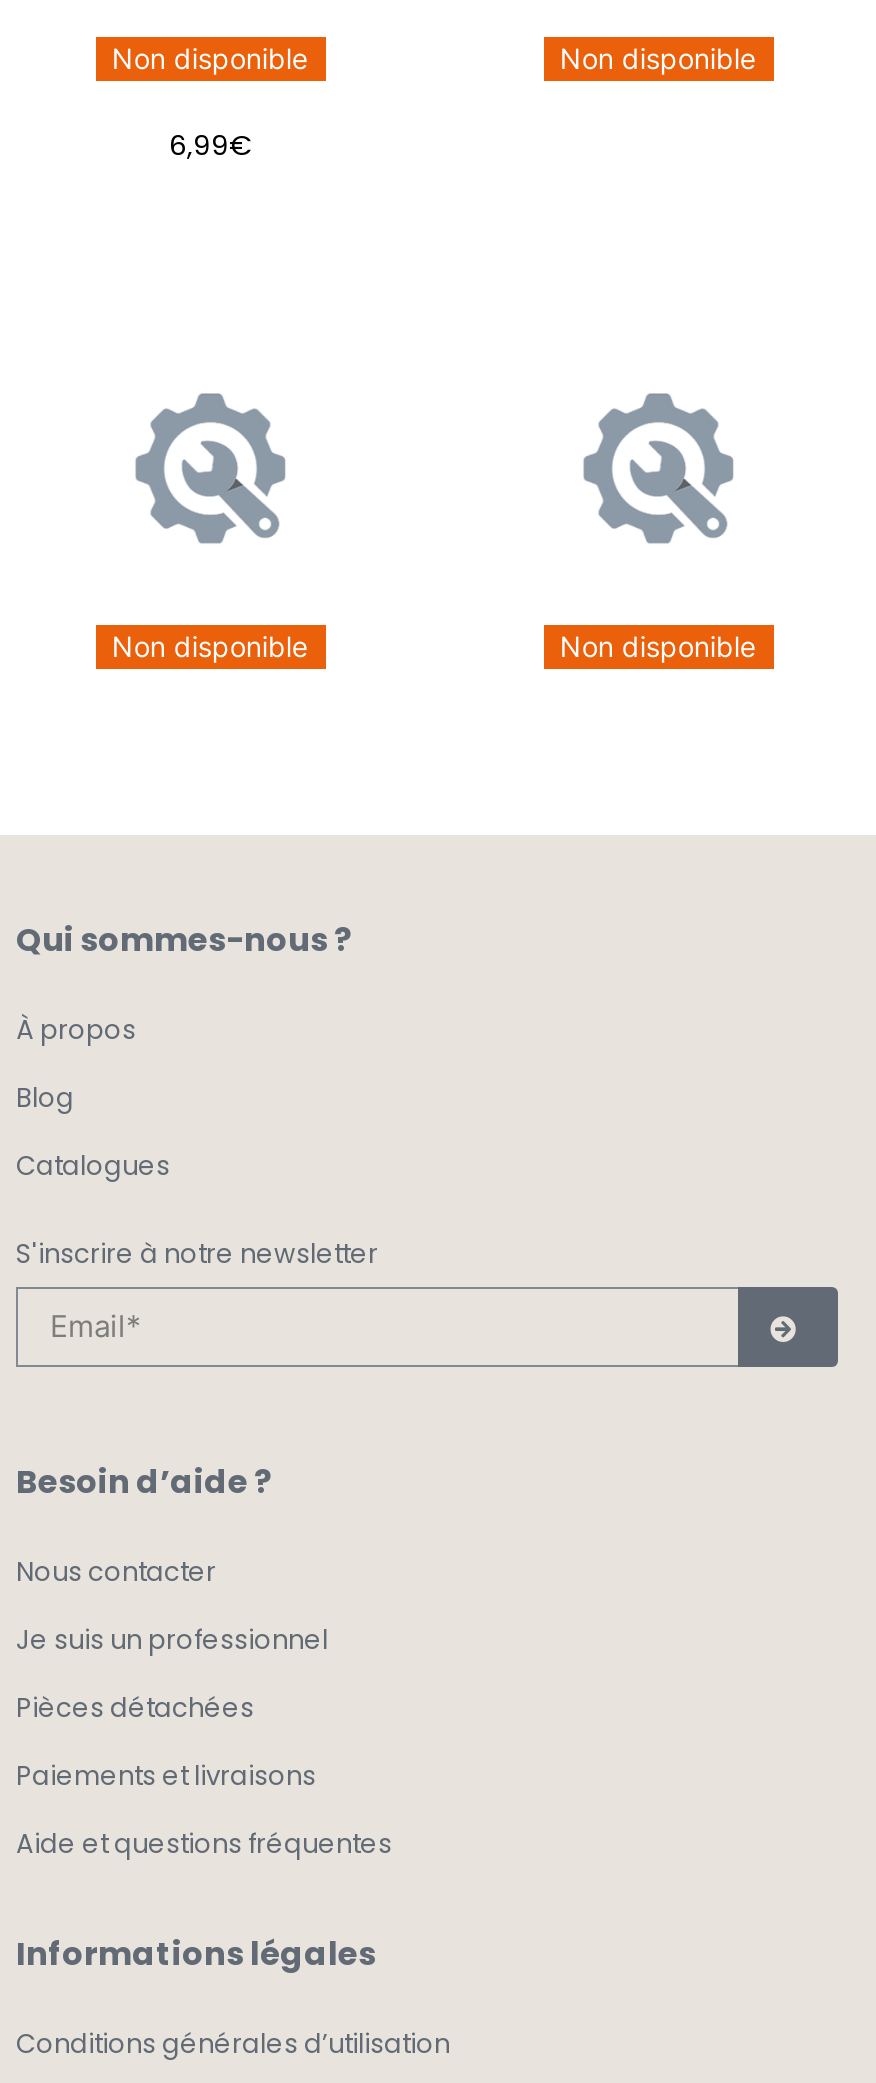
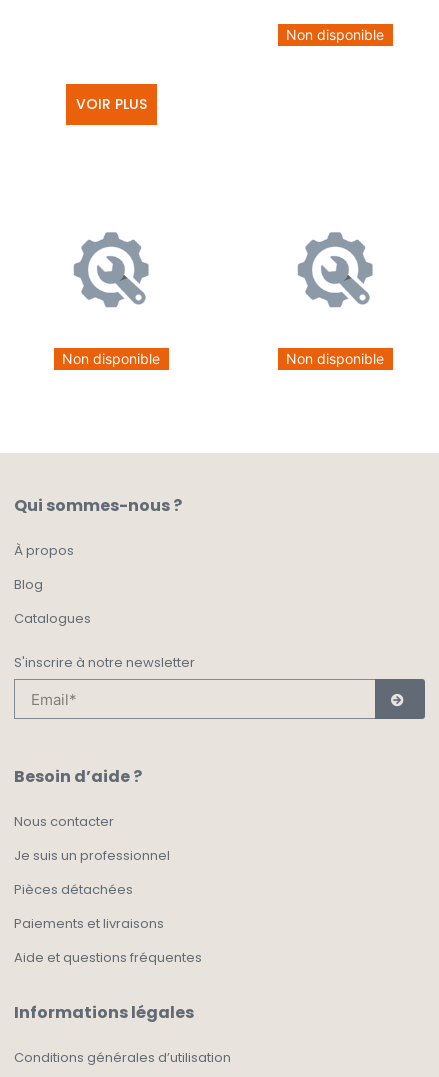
- Non disponible
- 6,99€
+ VOIR PLUS
